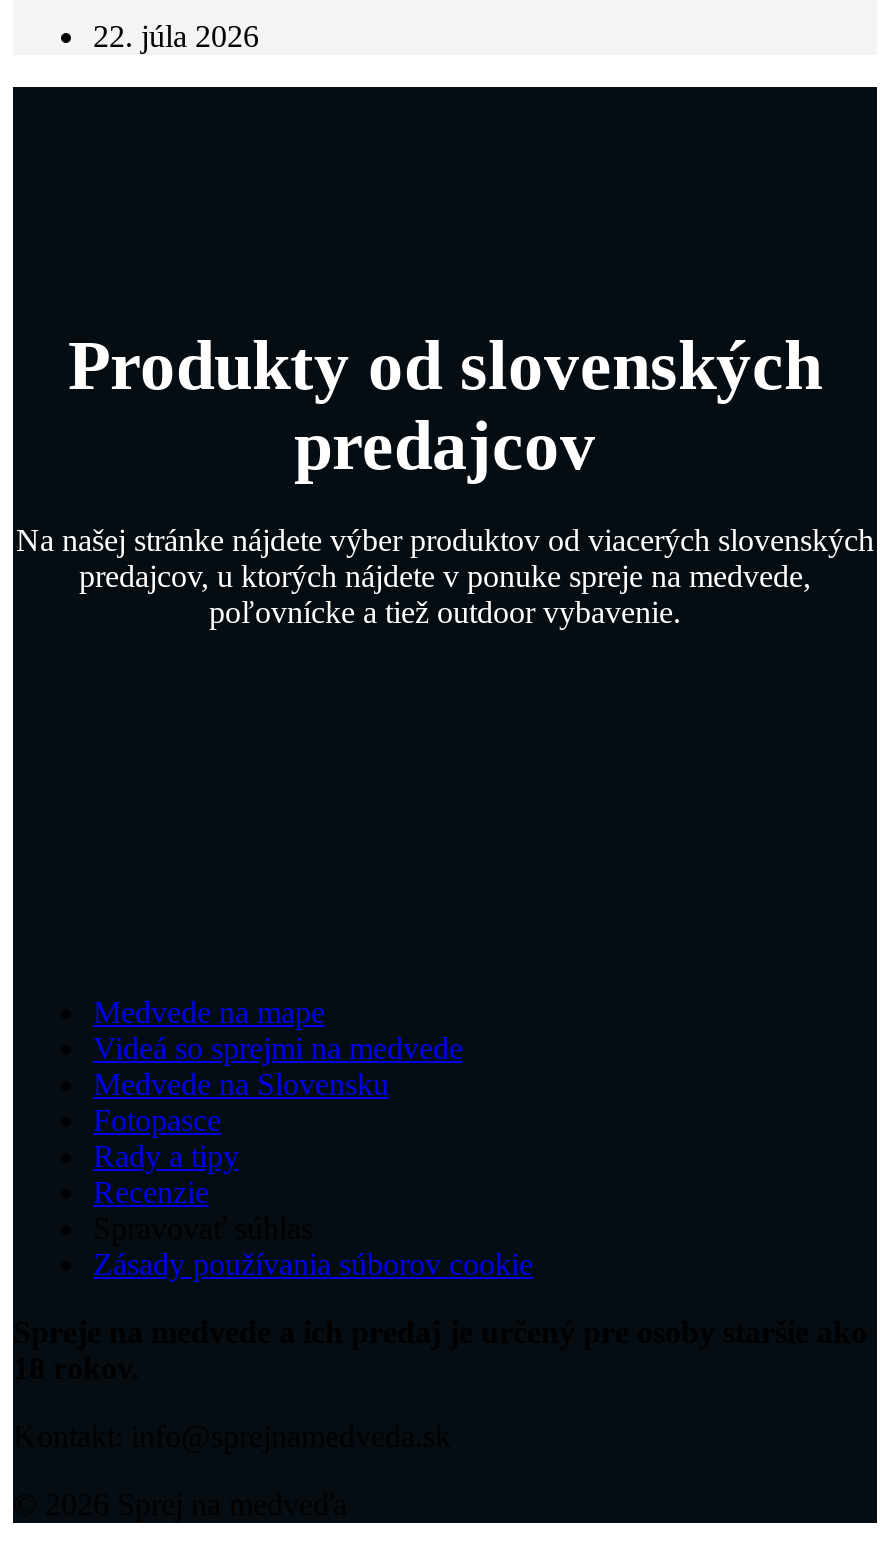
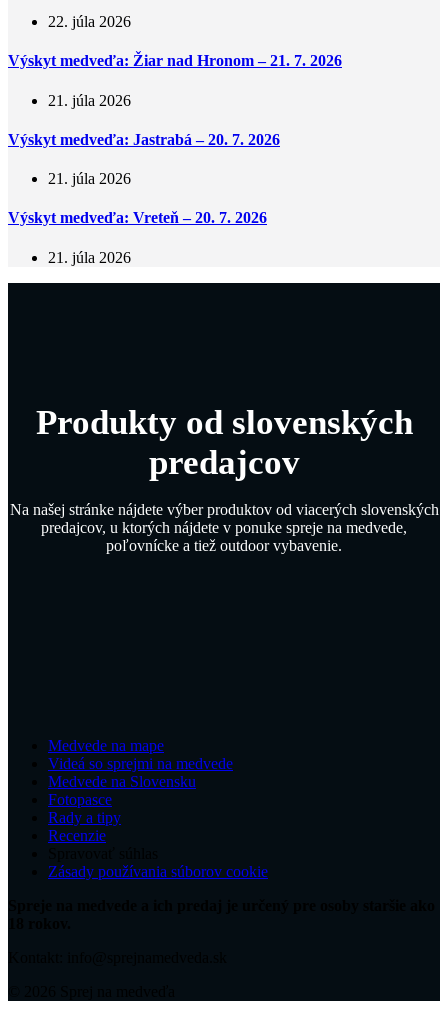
+ Výskyt medveďa: Žiar nad Hronom – 21. 7. 2026
+ 21. júla 2026
+ Výskyt medveďa: Jastrabá – 20. 7. 2026
+ 21. júla 2026
+ Výskyt medveďa: Vreteň – 20. 7. 2026
+ 21. júla 2026
